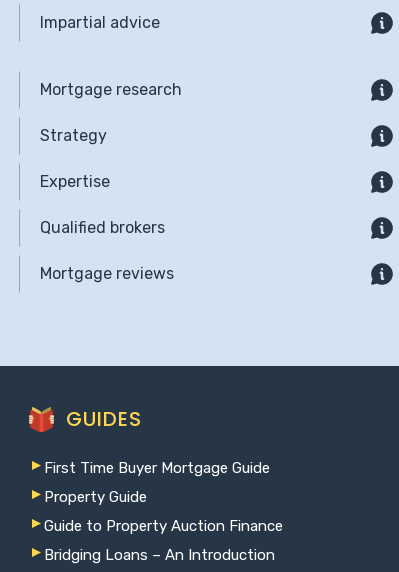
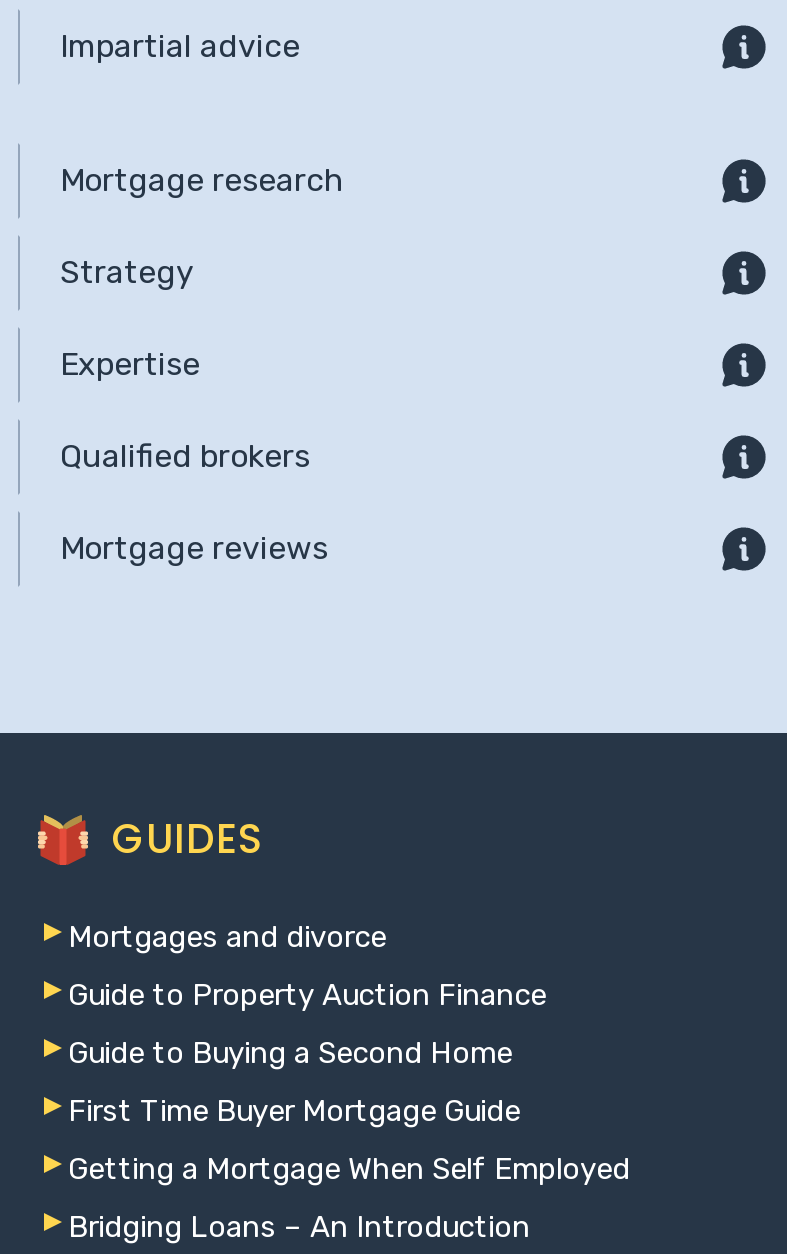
+ Mortgages and divorce
+ Guide to Buying a Second Home

moved down: First Time Buyer Mortgage Guide

- Property Guide
+ Getting a Mortgage When Self Employed

moved up: Guide to Property Auction Finance
